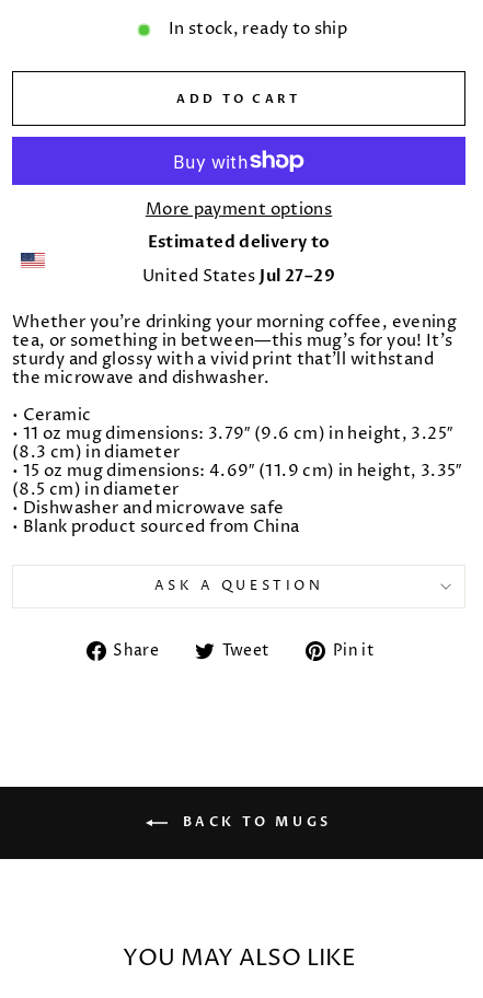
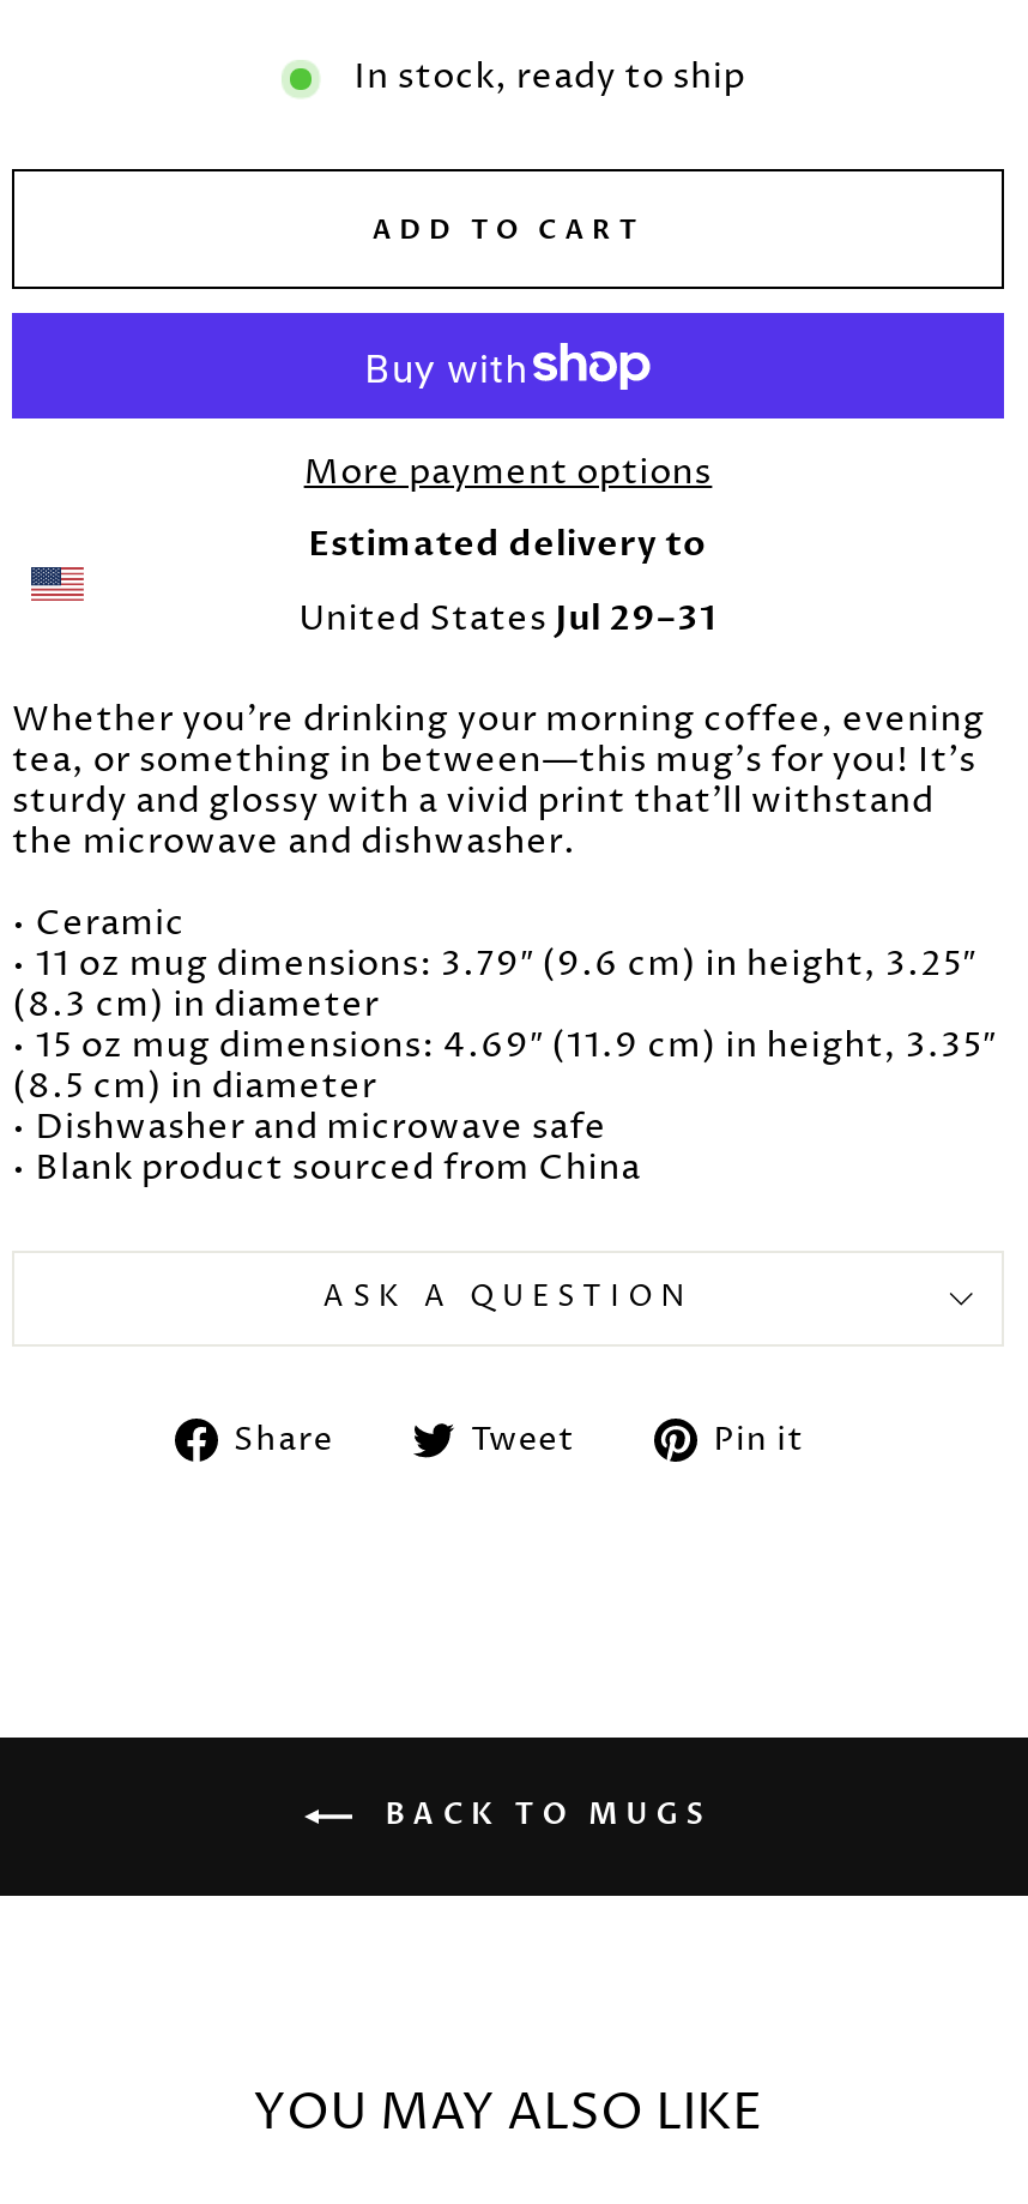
- United States Jul 27–29
+ United States Jul 29–31
